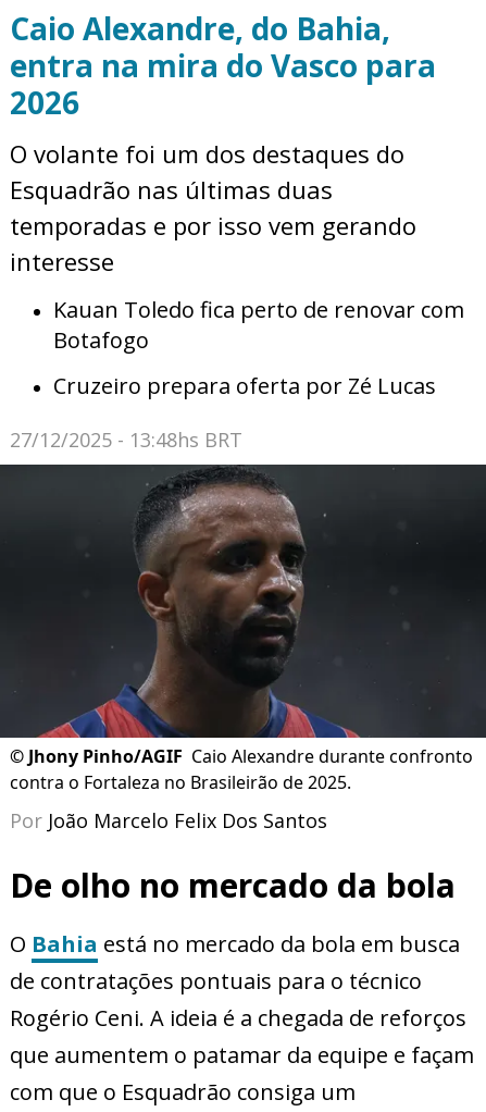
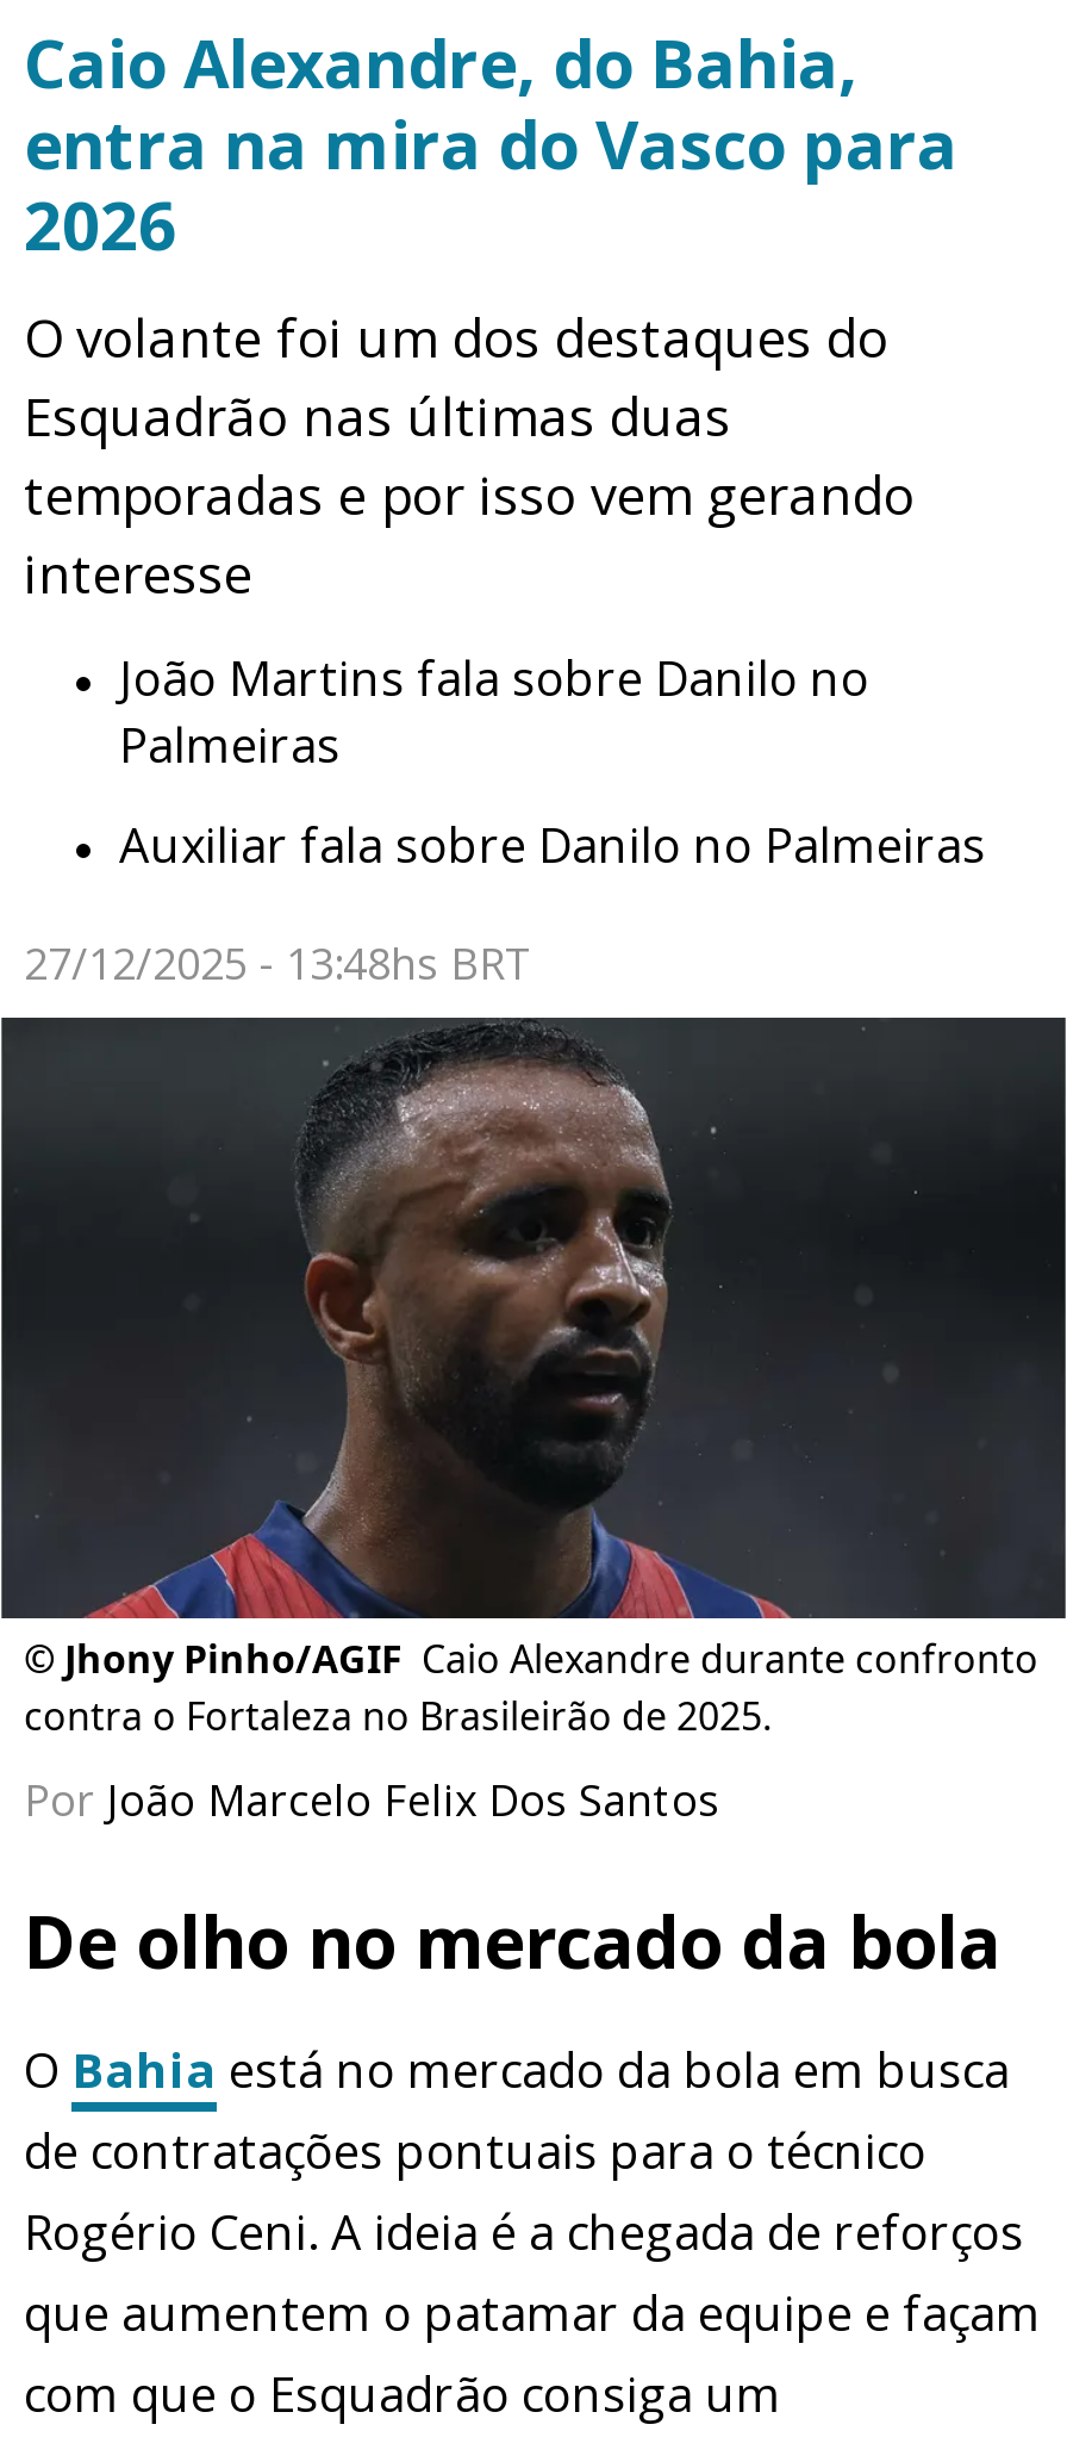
- Kauan Toledo fica perto de renovar com
- Botafogo
+ João Martins fala sobre Danilo no
+ Palmeiras

- Cruzeiro prepara oferta por Zé Lucas
+ Auxiliar fala sobre Danilo no Palmeiras
